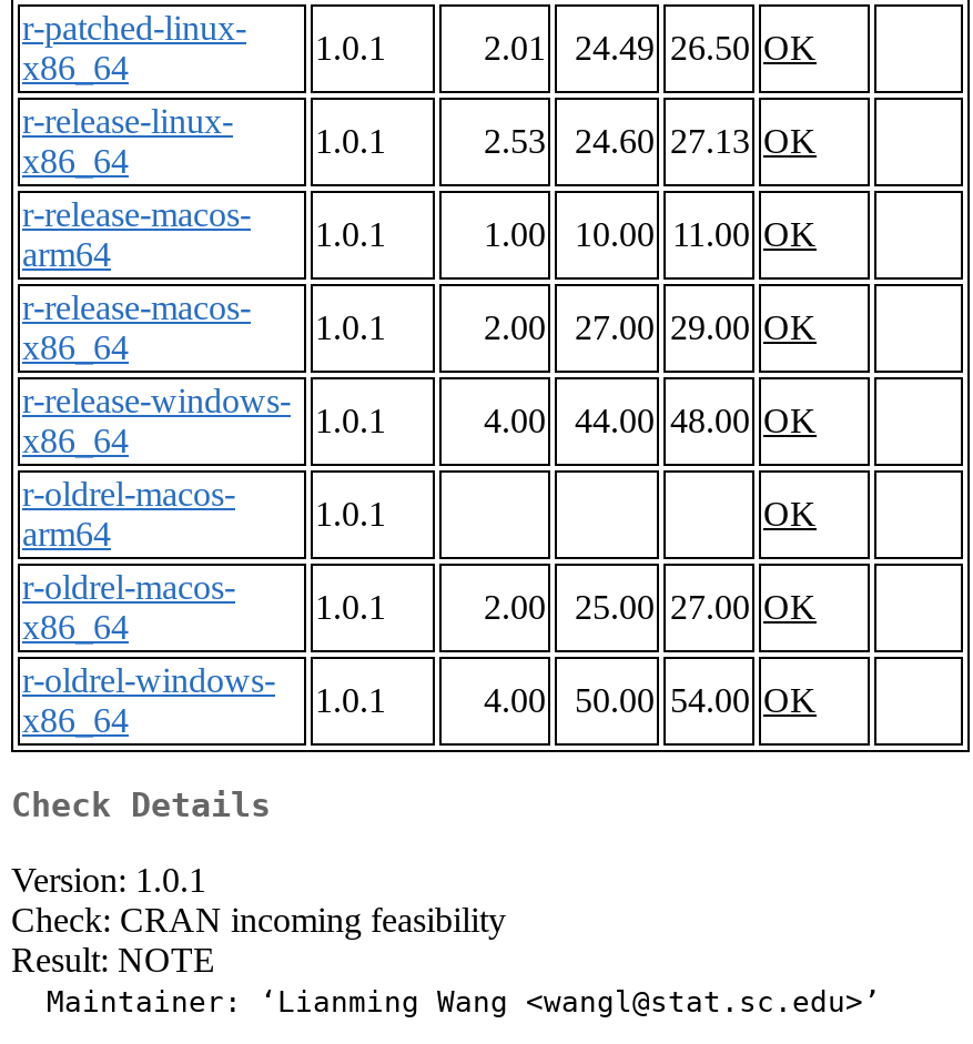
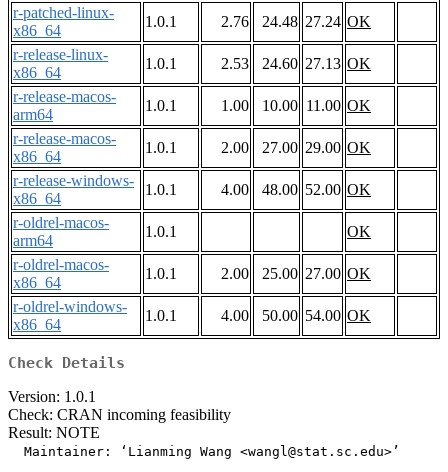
- 2.01
+ 2.76

- 24.49 26.50 OK
+ 24.48 27.24 OK

- 4.00 44.00 48.00 OK
+ 4.00 48.00 52.00 OK
